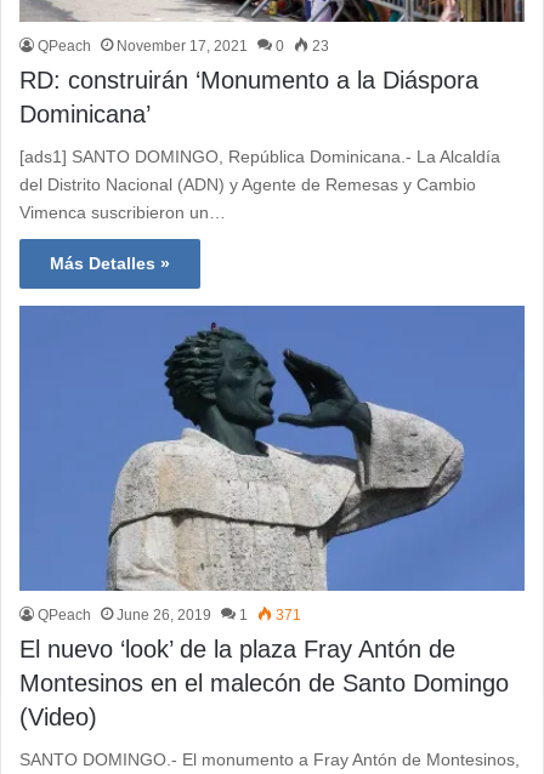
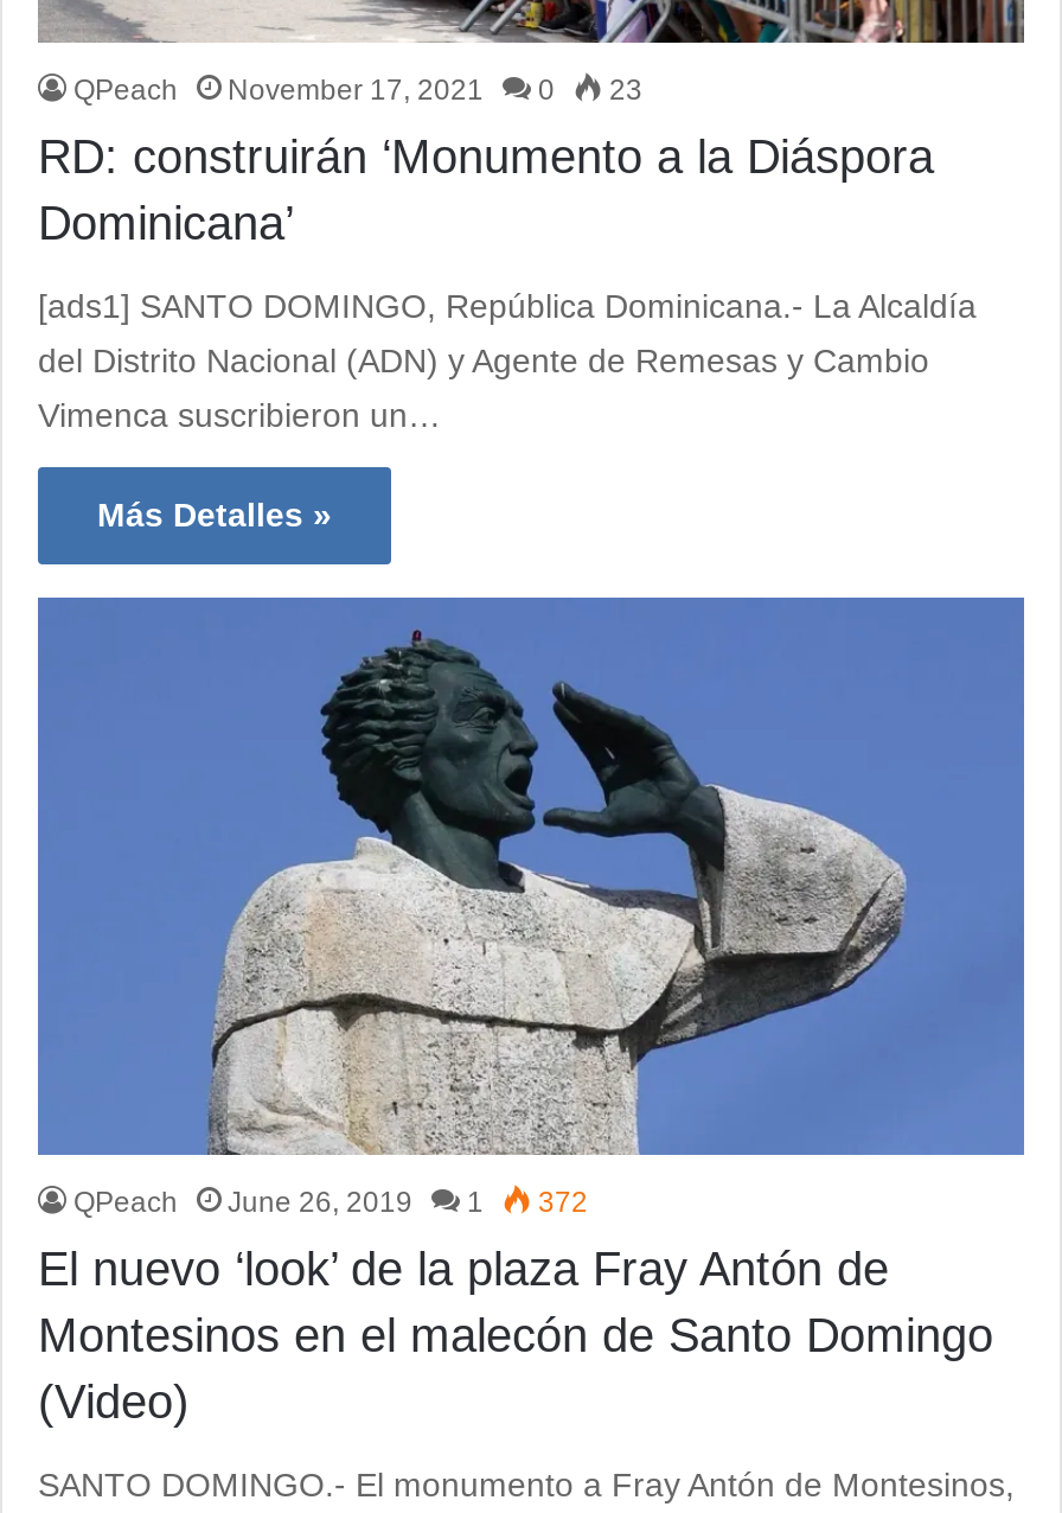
- QPeach June 26, 2019 1 371
+ QPeach June 26, 2019 1 372
